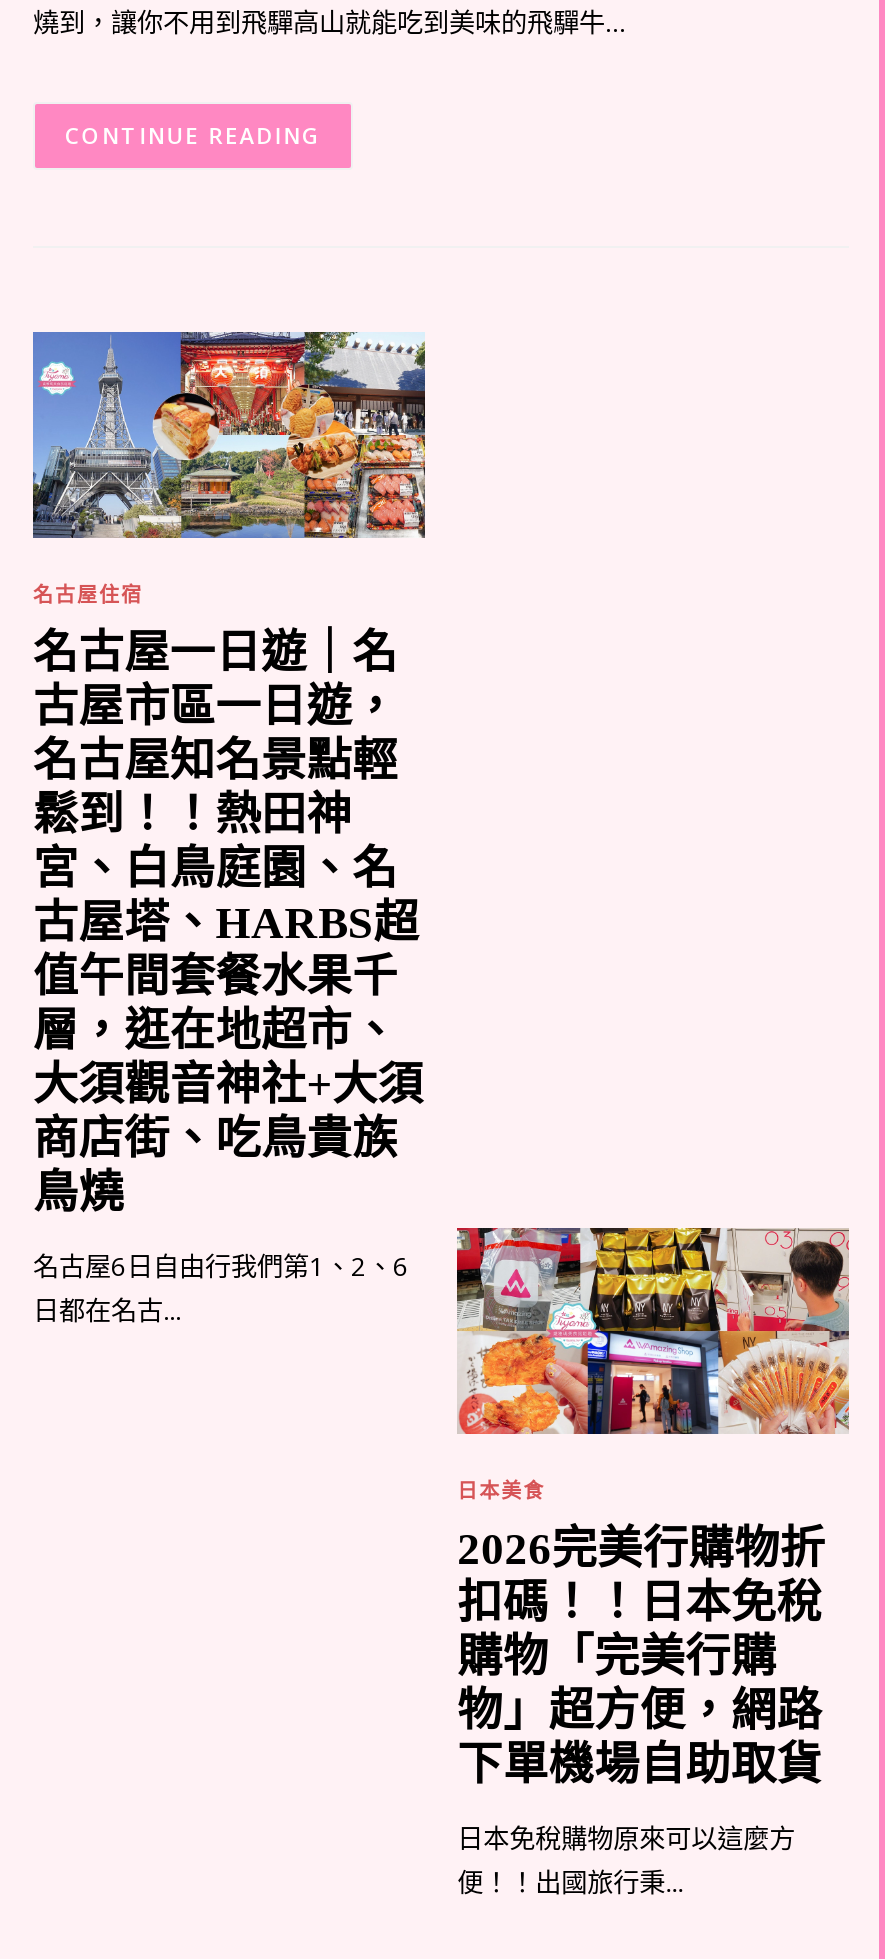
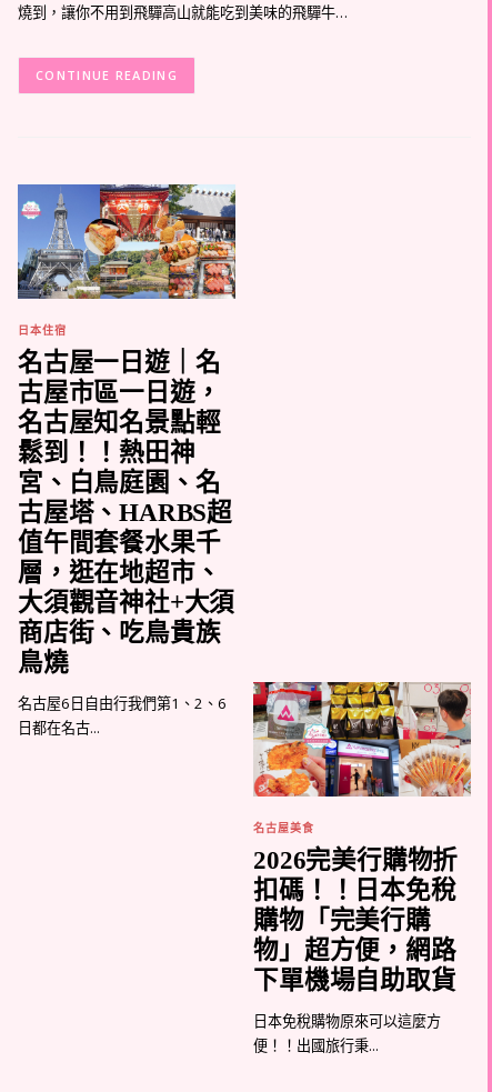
- 名古屋住宿
+ 日本住宿

- 日本美食
+ 名古屋美食
